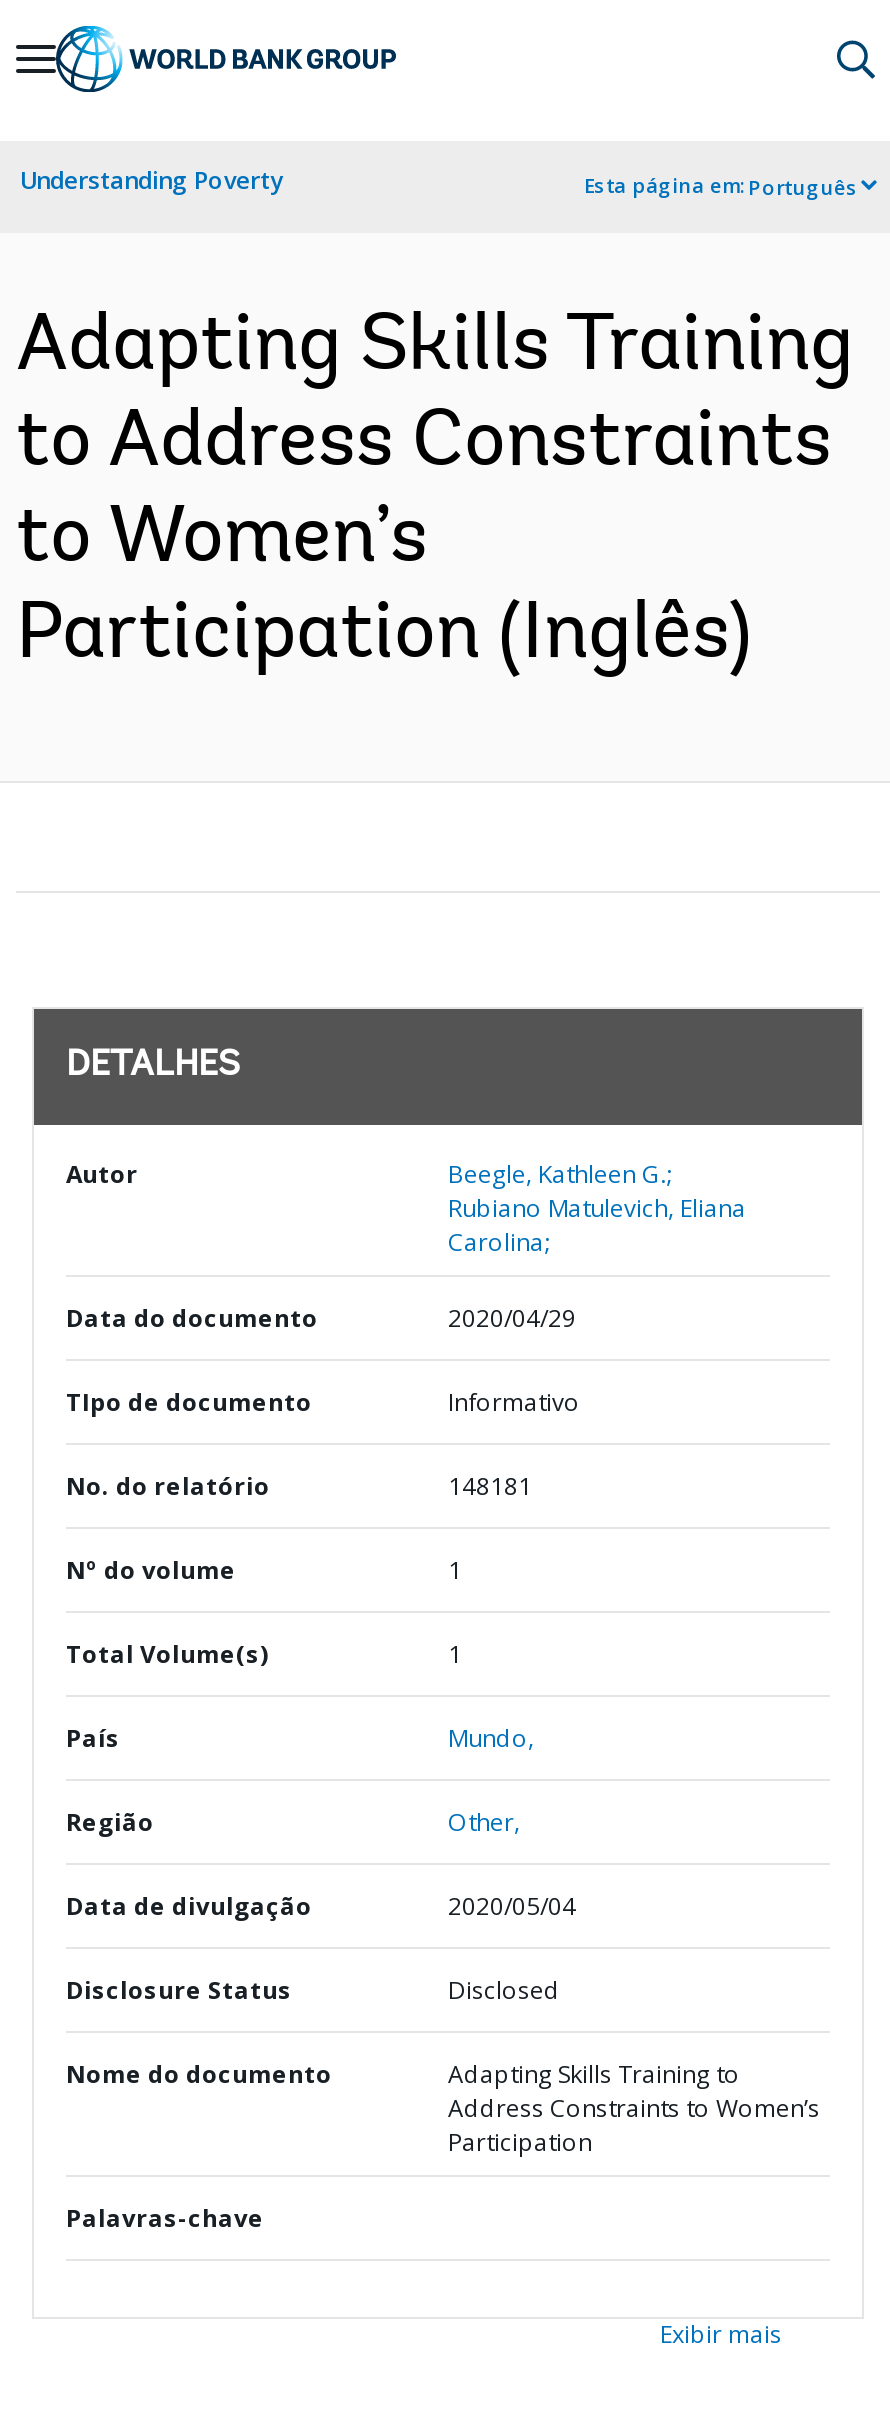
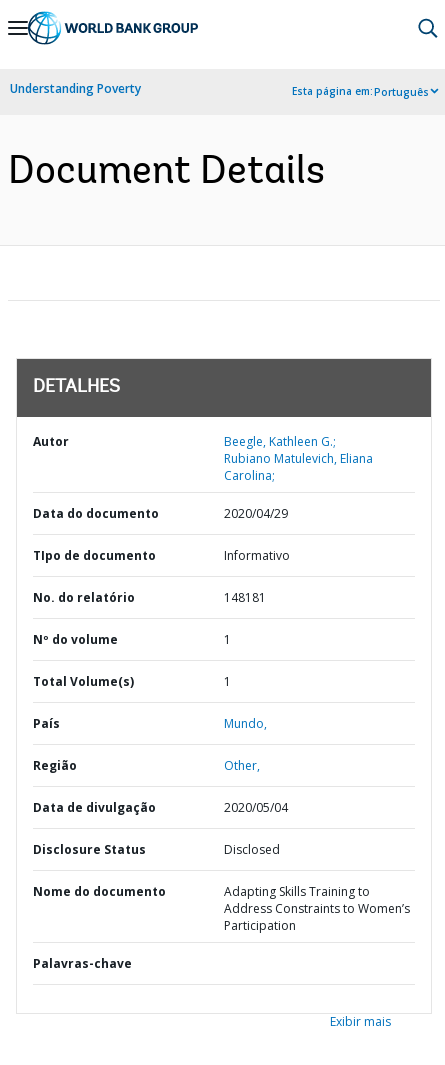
- Adapting Skills Training
- to Address Constraints
- to Women’s
- Participation (Inglês)
+ Document Details
